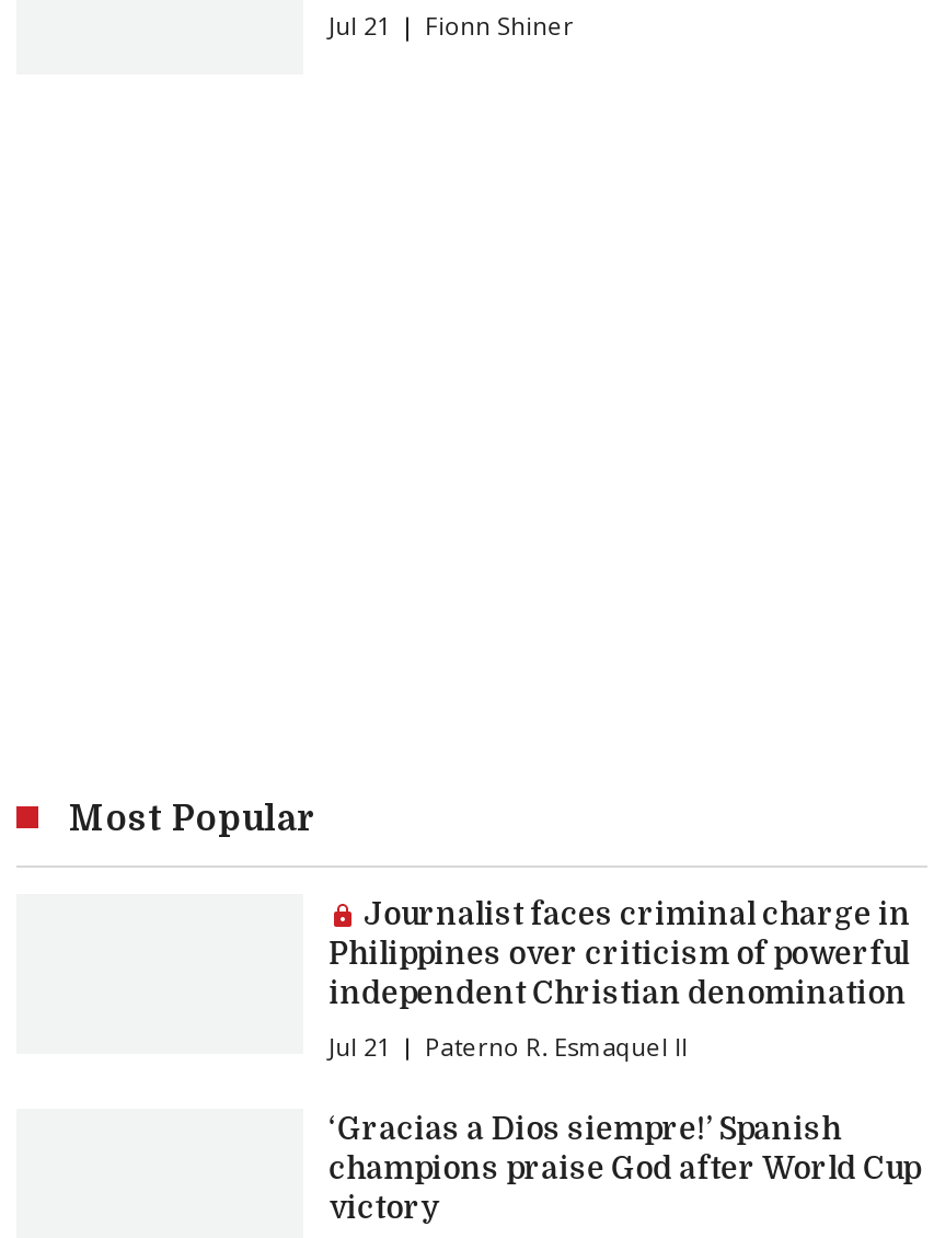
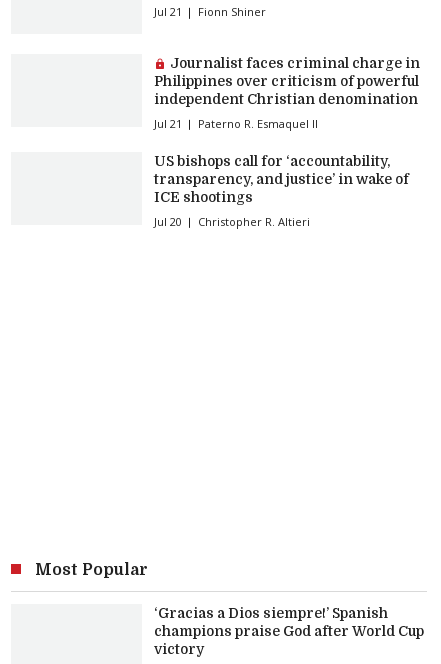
moved down: Most Popular

moved up: Philippines over criticism of powerful | independent Christian denomination | Jul 21 | Paterno R. Esmaquel II

+ US bishops call for ‘accountability,
+ transparency, and justice’ in wake of
+ ICE shootings
+ Jul 20
+ Christopher R. Altieri
